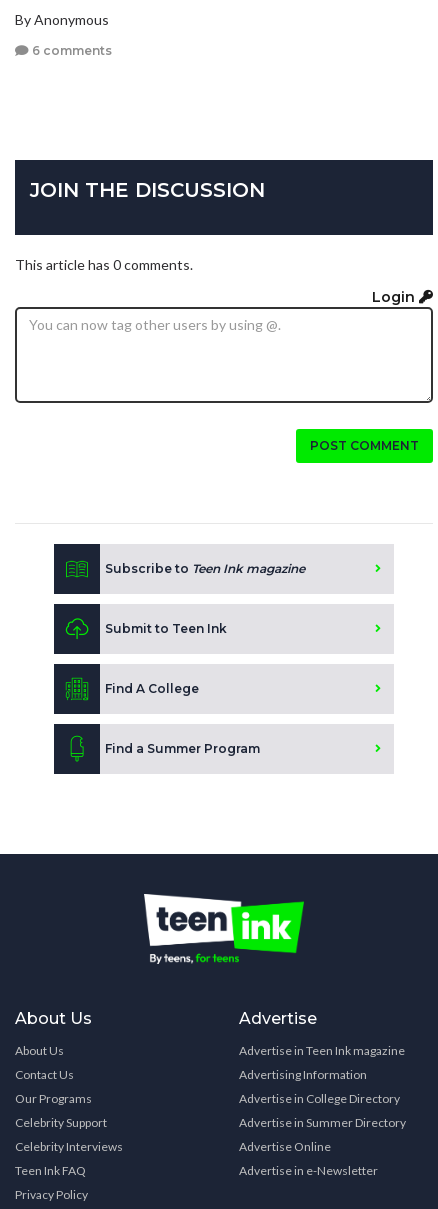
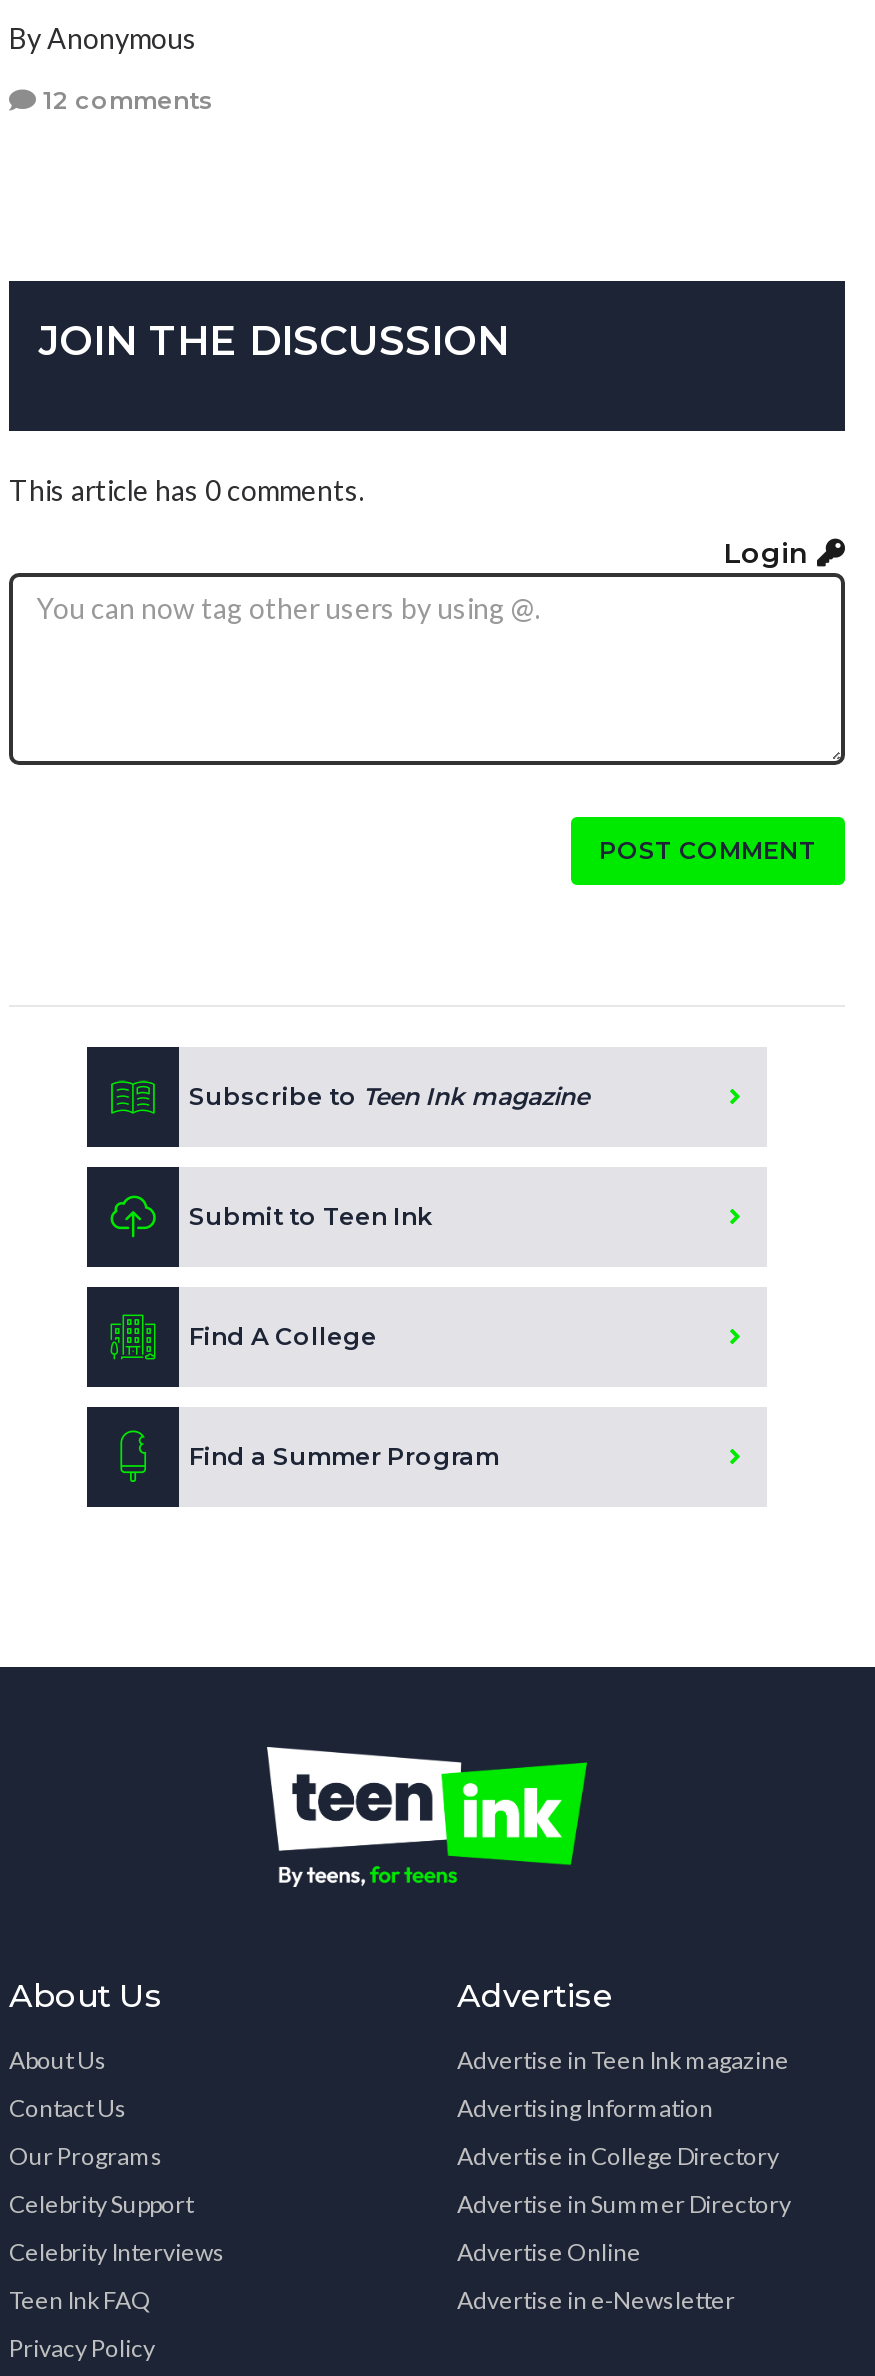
- 6 comments
+ 12 comments
